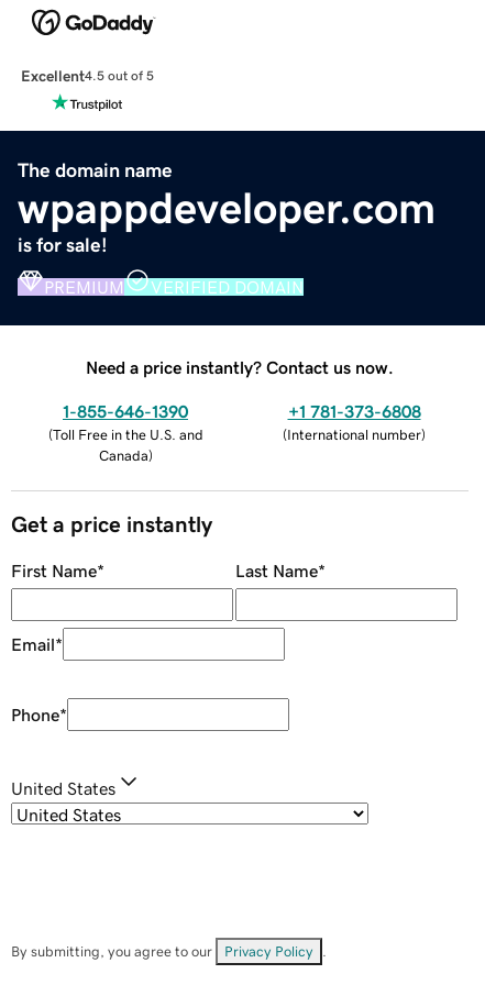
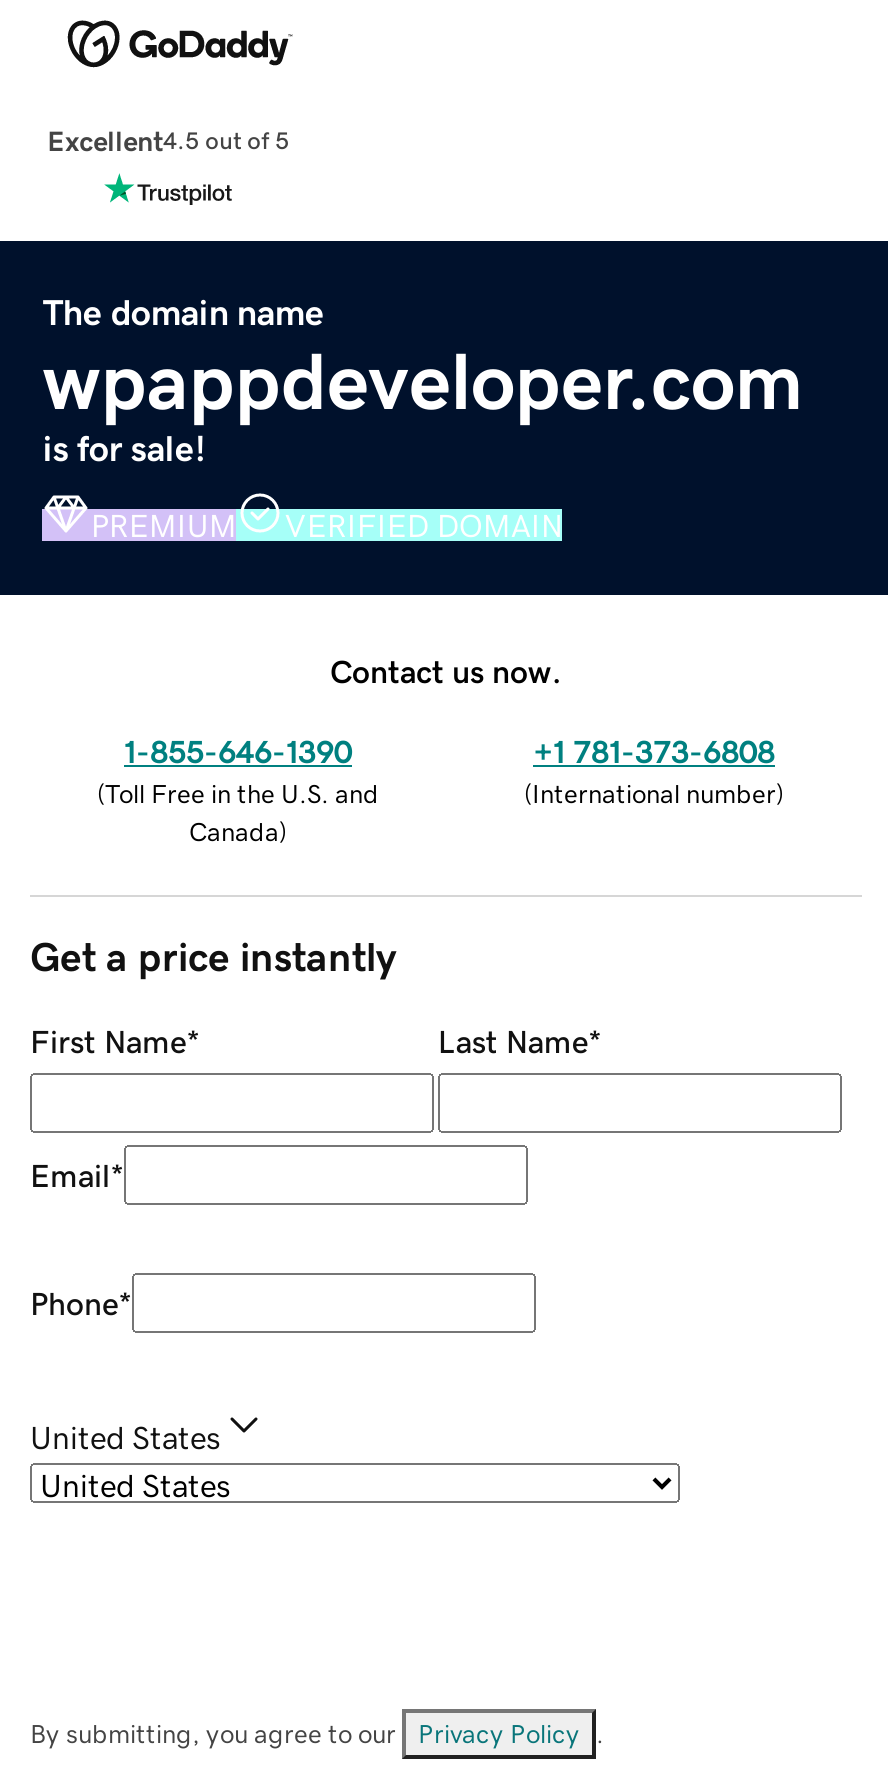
- Need a price instantly? Contact us now.
+ Contact us now.
